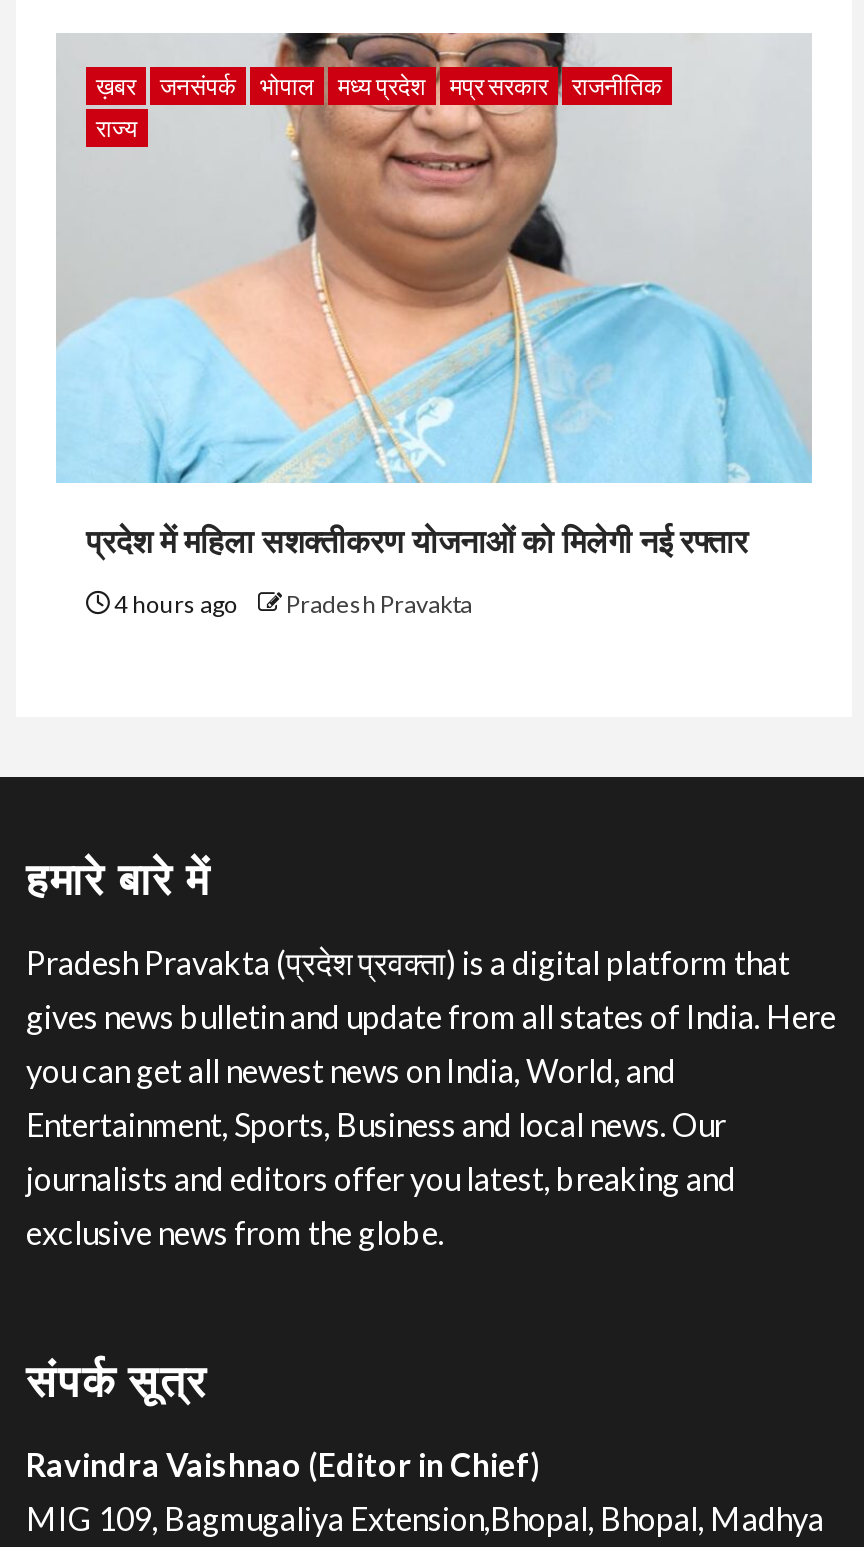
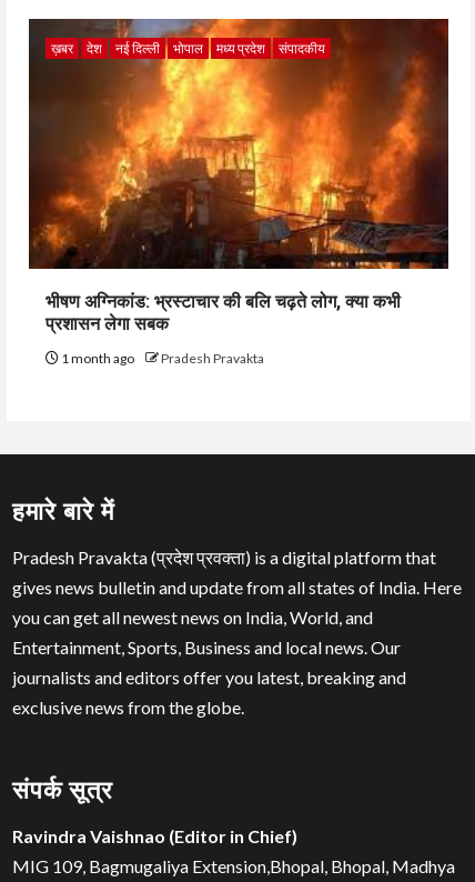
- [image]
- जनसंपर्क
+ [image]
+ देश
+ नई दिल्ली

- मप्र सरकार
- राजनीतिक
- राज्य
+ संपादकीय

- प्रदेश में महिला सशक्तीकरण योजनाओं को मिलेगी नई रफ्तार
+ भीषण अग्निकांड: भ्रस्टाचार की बलि चढ़ते लोग, क्या कभी
+ प्रशासन लेगा सबक

- 4 hours ago Pradesh Pravakta
+ 1 month ago Pradesh Pravakta
